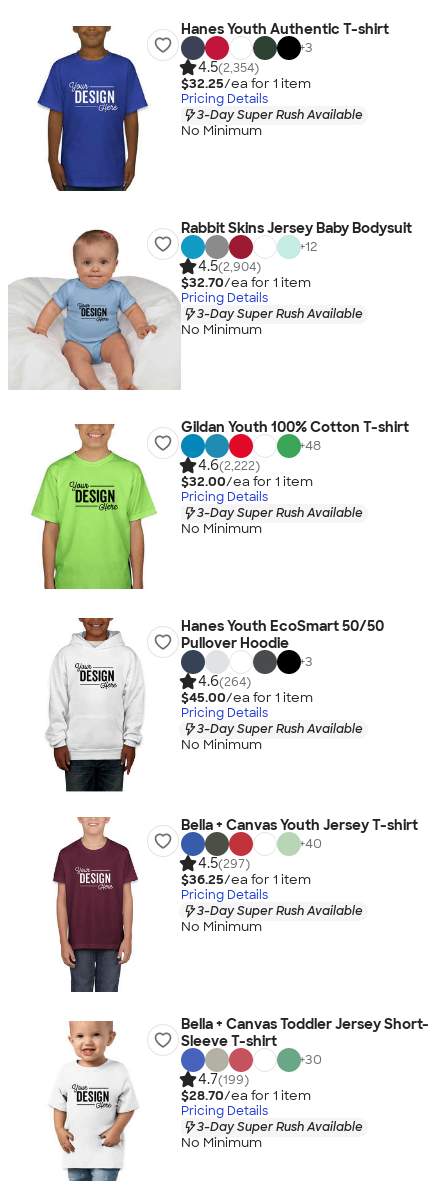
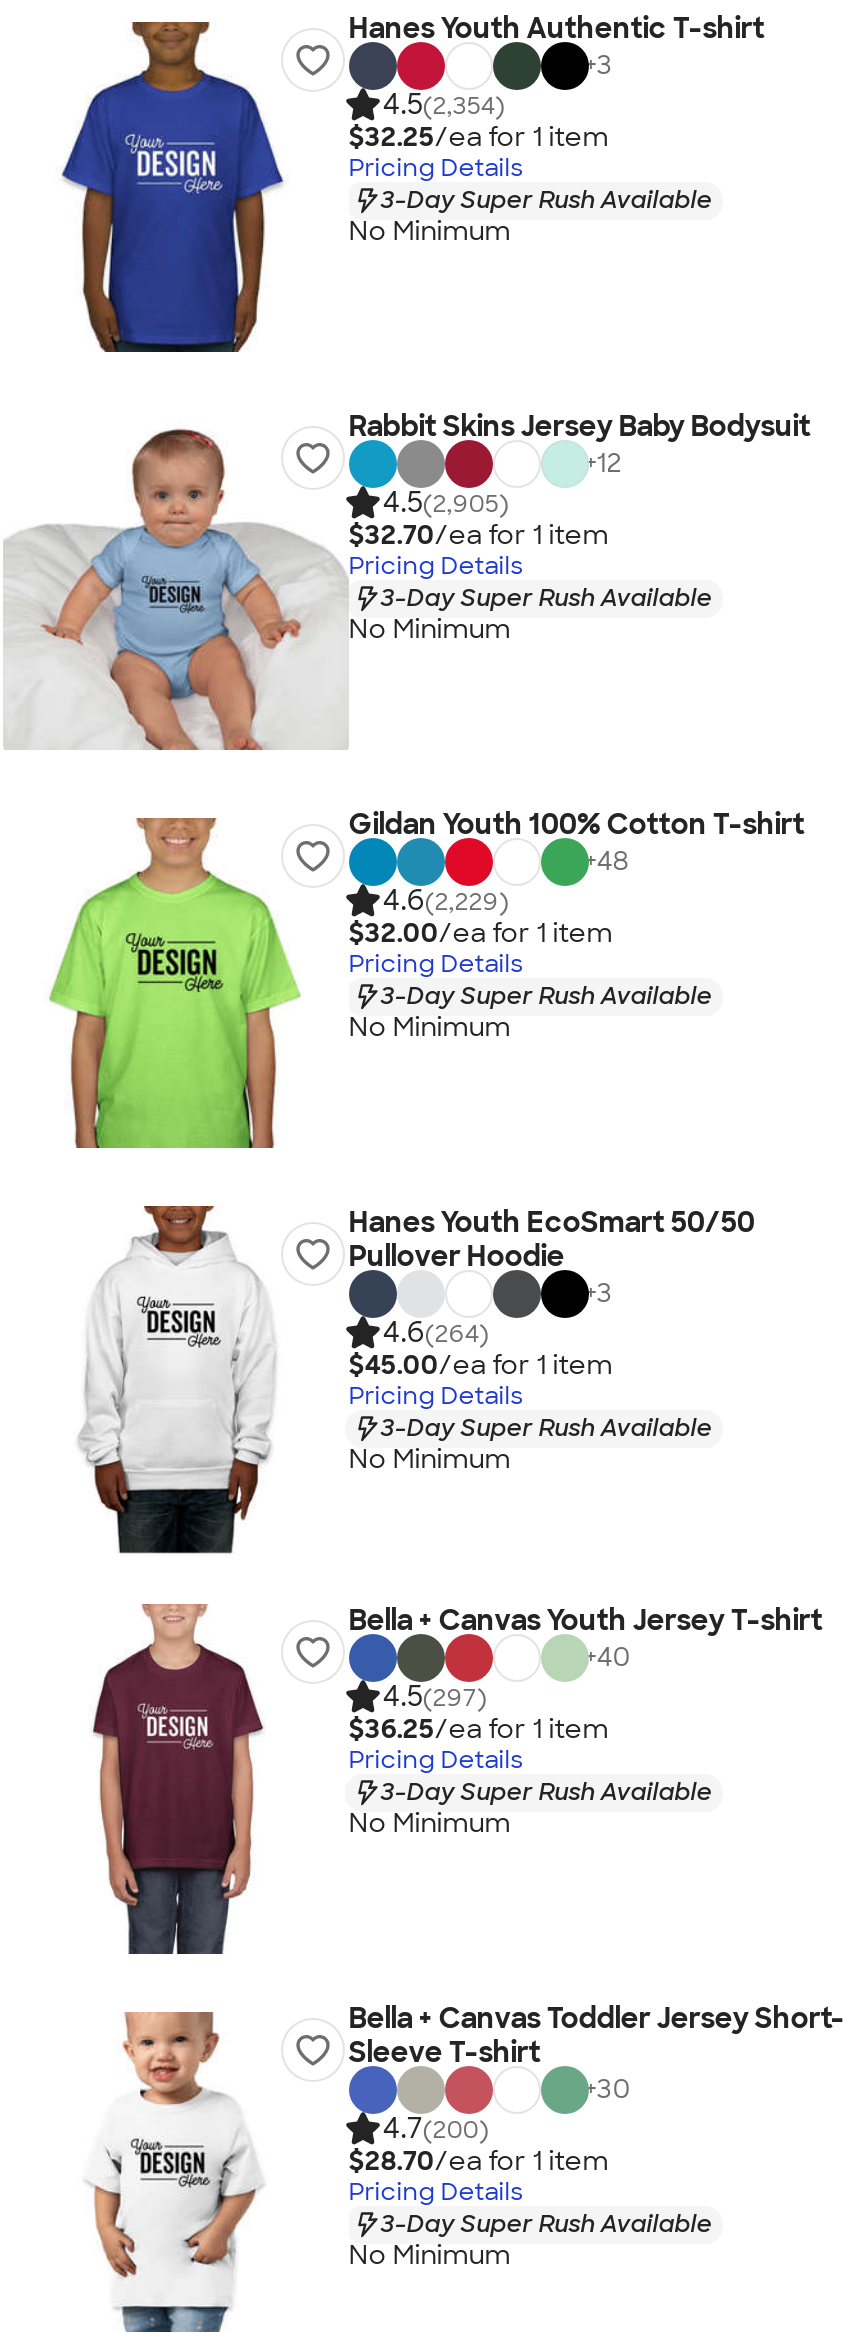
- 4.5(2,904)
+ 4.5(2,905)

- 4.6(2,222)
+ 4.6(2,229)

- 4.7(199)
+ 4.7(200)
